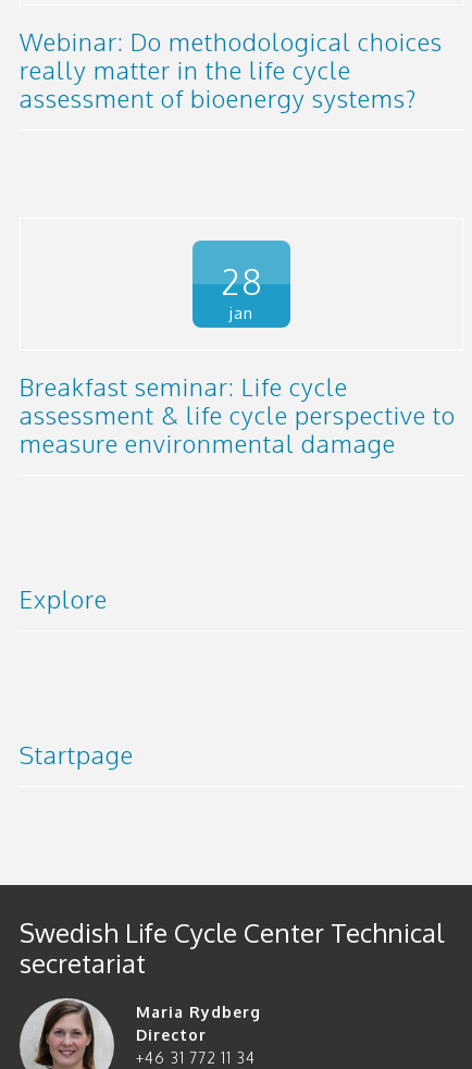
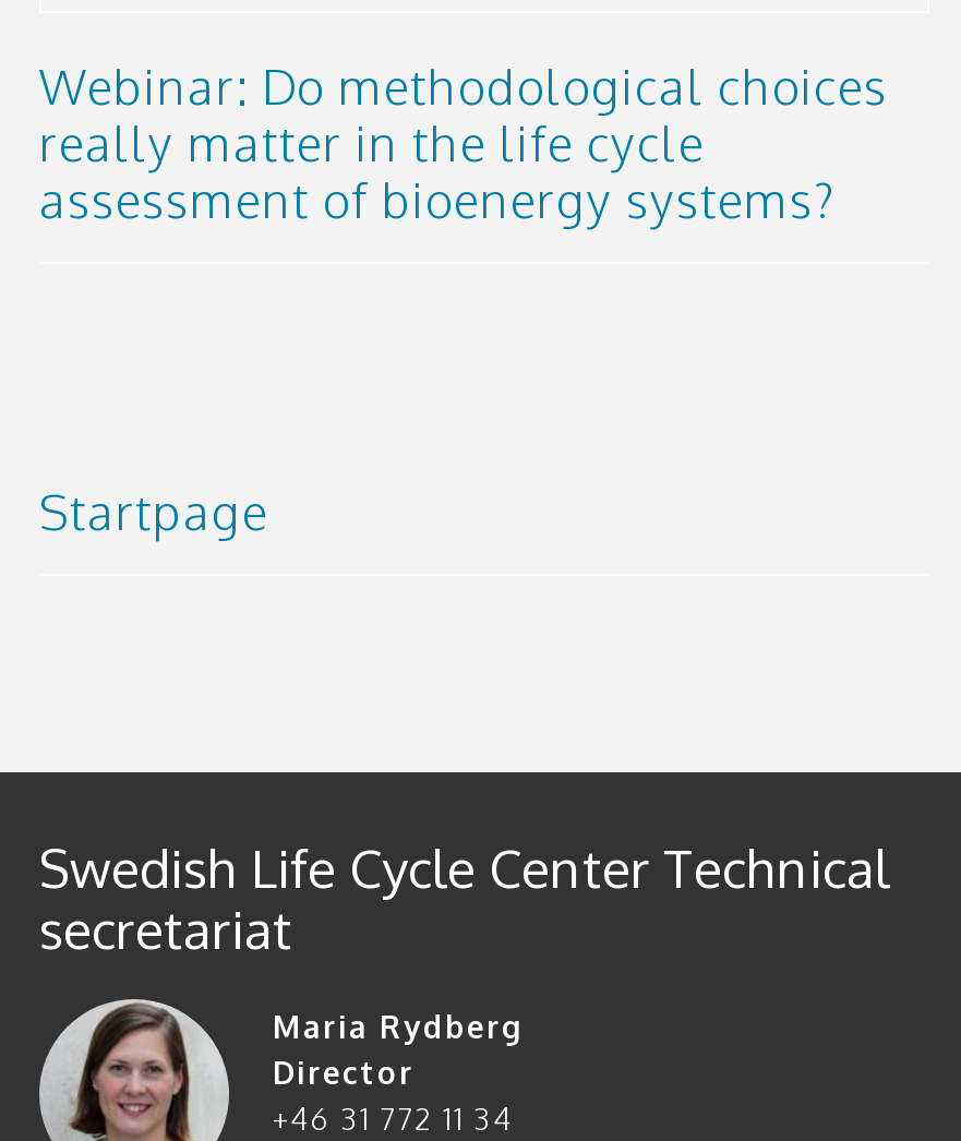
- 28
- jan
- Breakfast seminar: Life cycle
- assessment & life cycle perspective to
- measure environmental damage

- Explore
